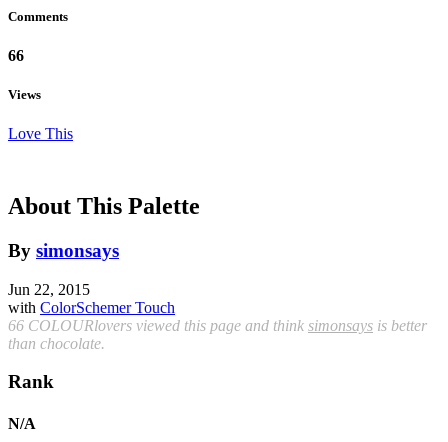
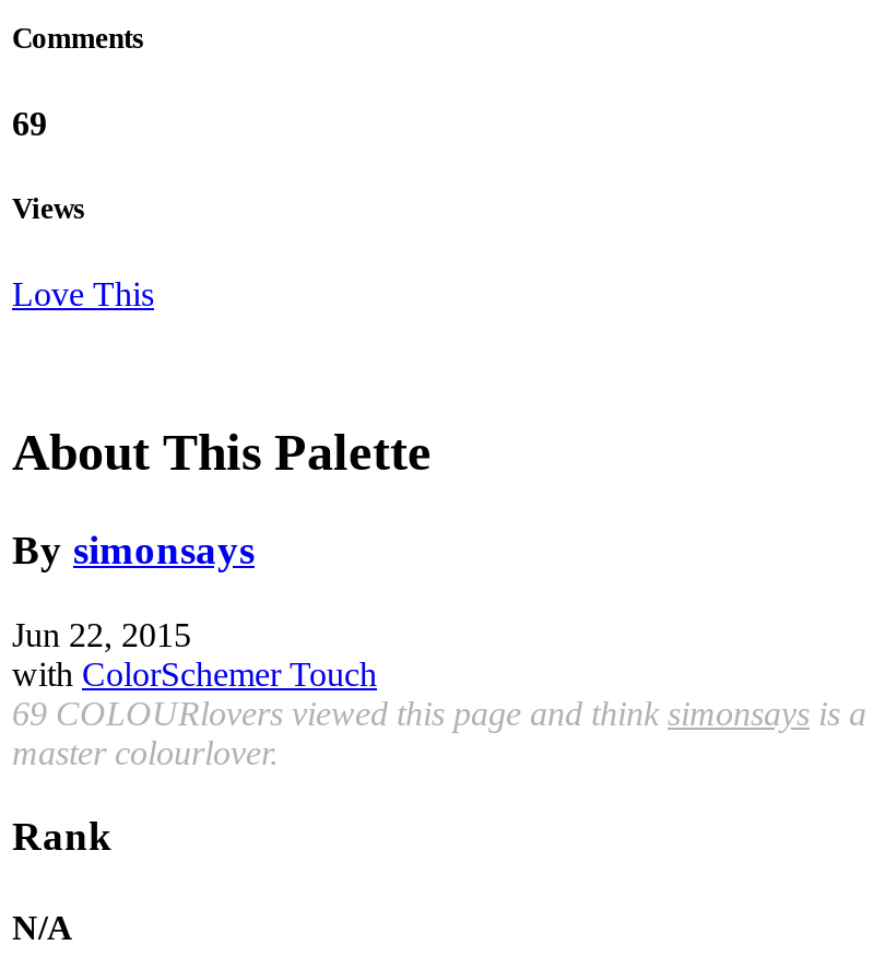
- 66
+ 69

- 66 COLOURlovers viewed this page and think simonsays is better
- than chocolate.
+ 69 COLOURlovers viewed this page and think simonsays is a
+ master colourlover.
